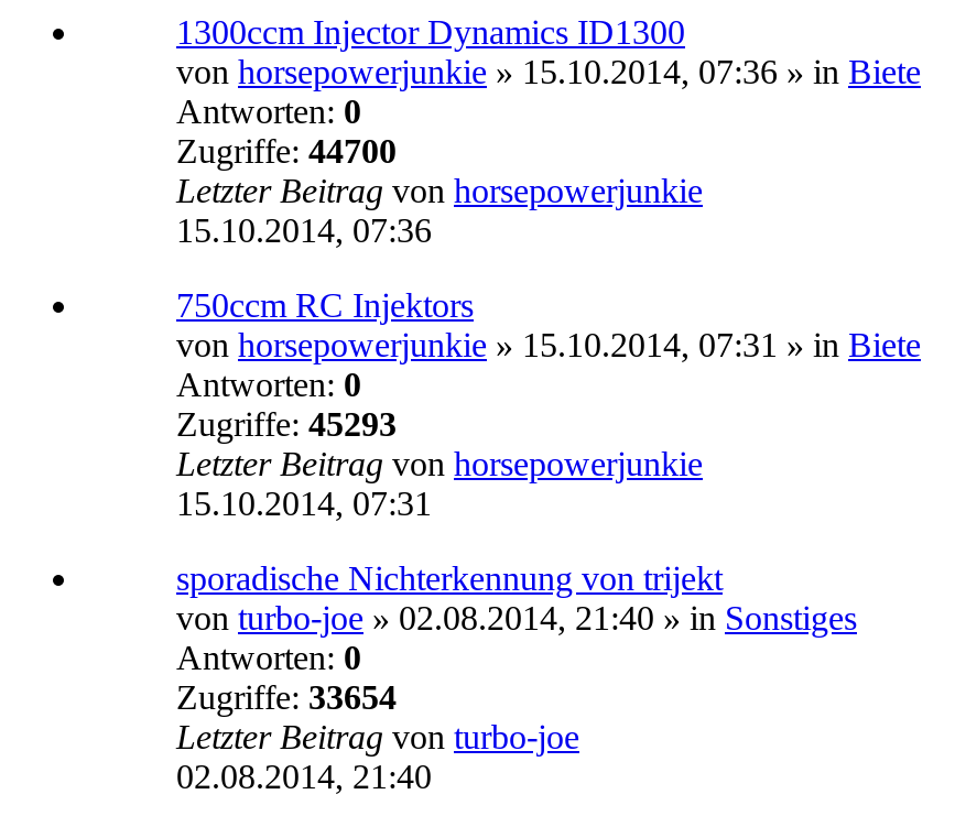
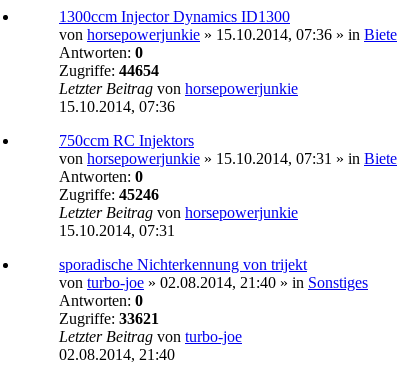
- Zugriffe: 44700
+ Zugriffe: 44654

- Zugriffe: 45293
+ Zugriffe: 45246

- Zugriffe: 33654
+ Zugriffe: 33621
